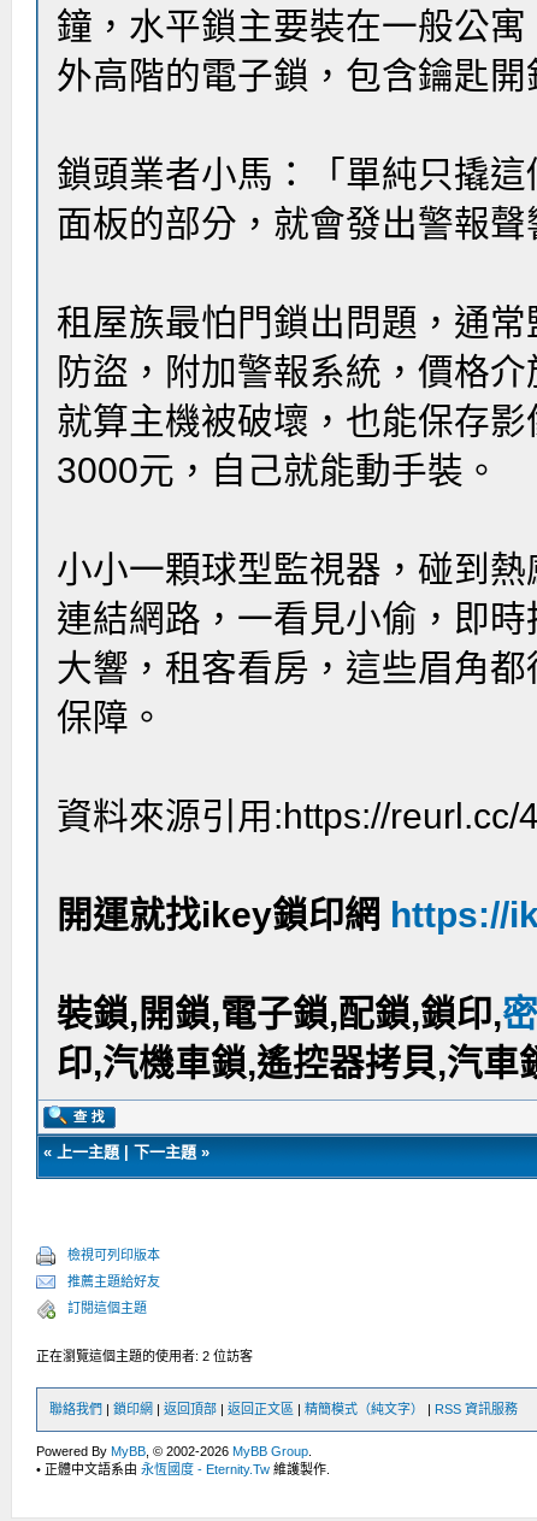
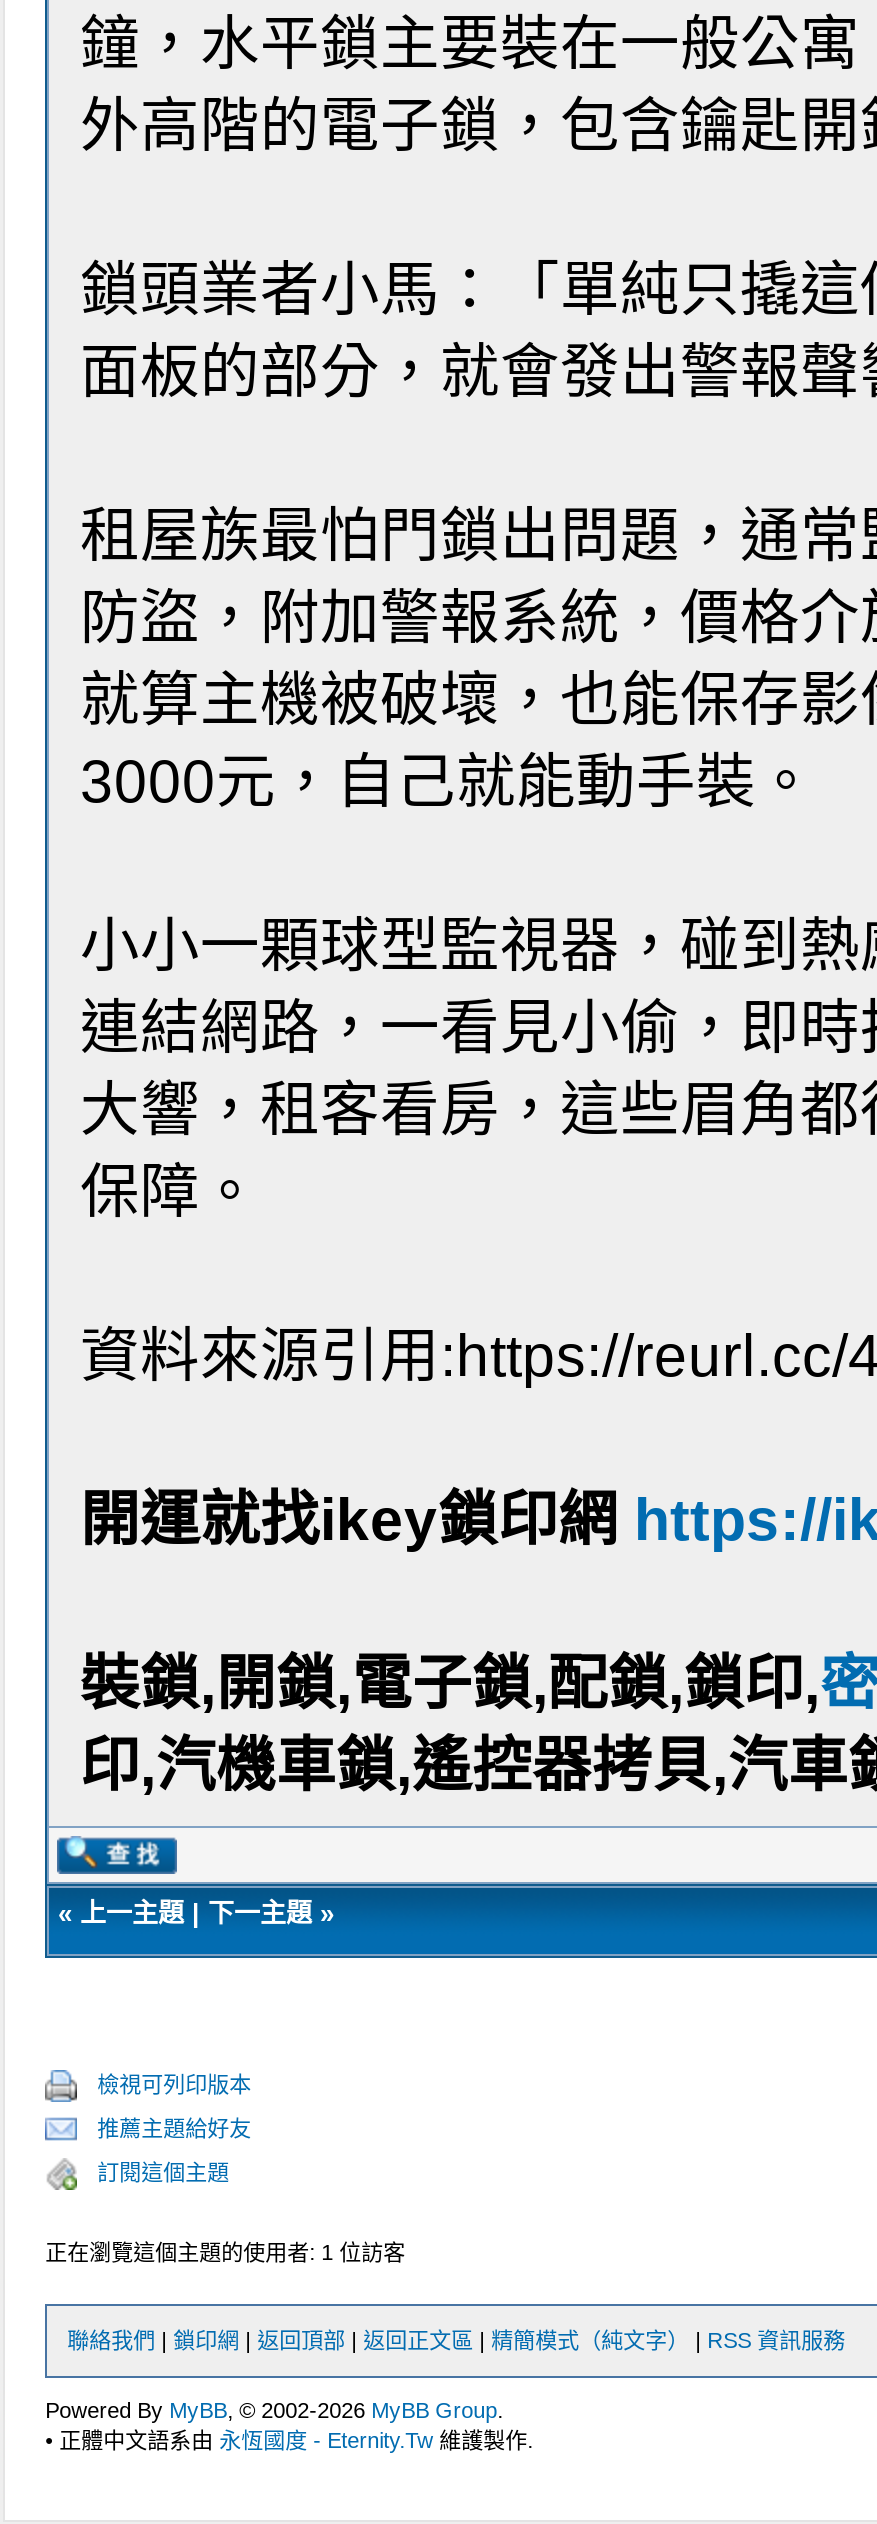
- 正在瀏覽這個主題的使用者: 2 位訪客
+ 正在瀏覽這個主題的使用者: 1 位訪客
